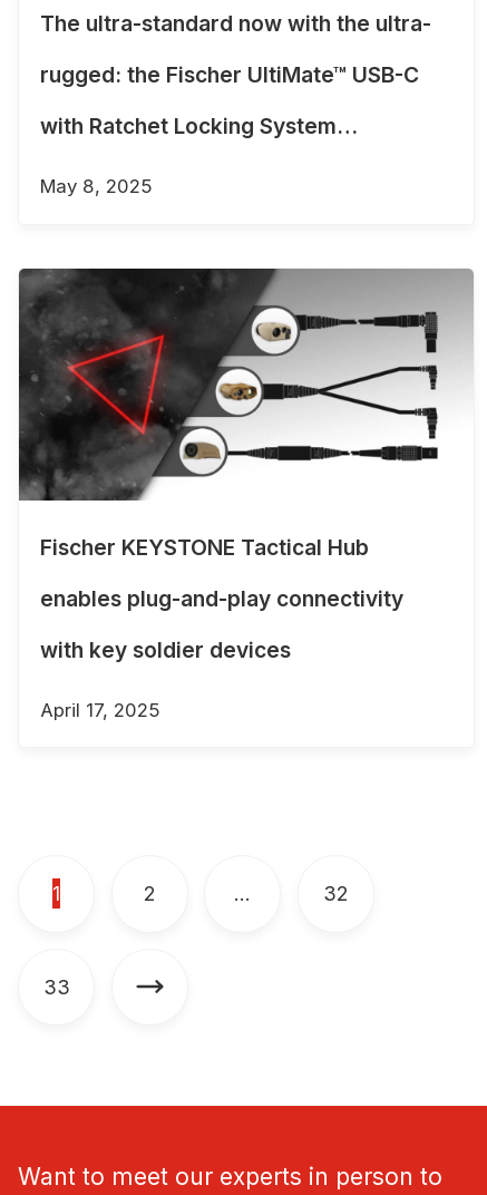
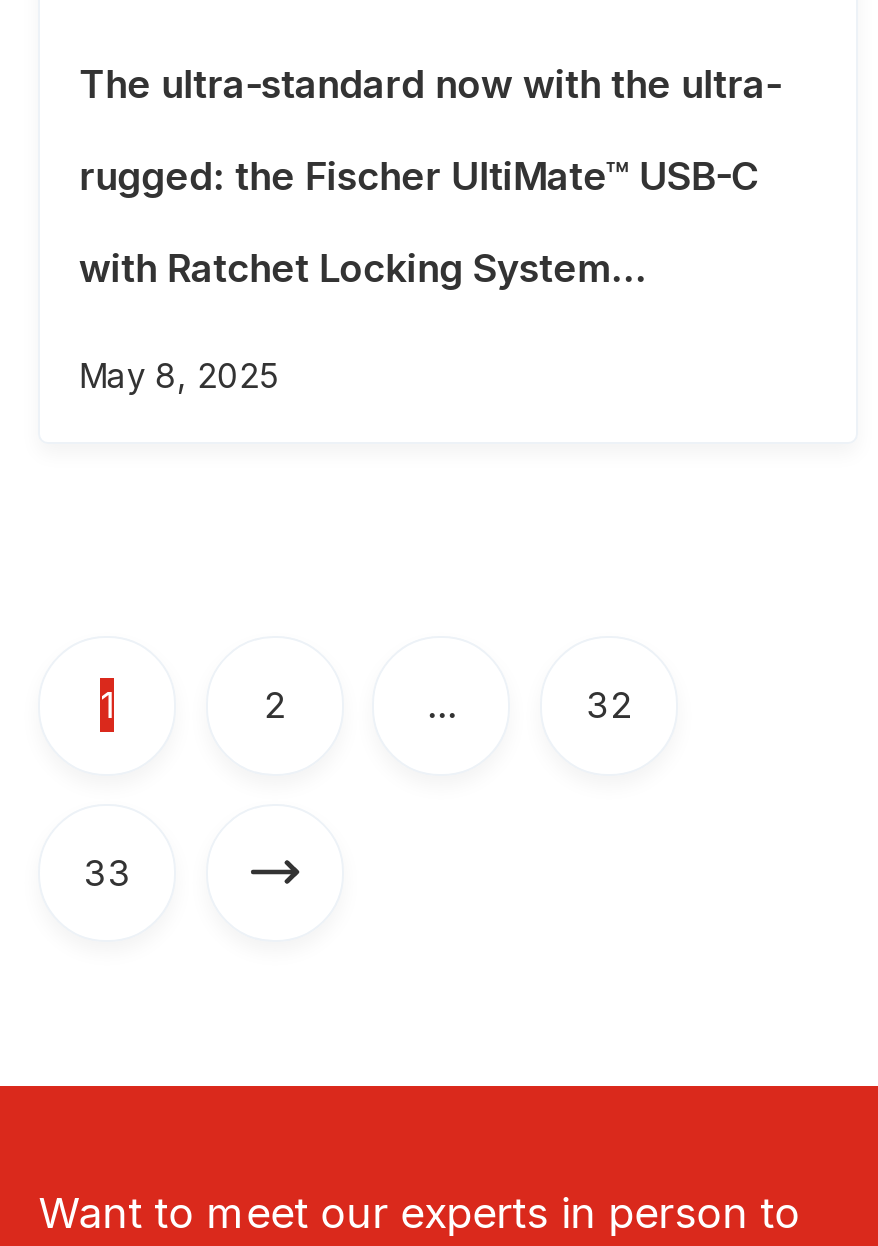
- [image]
- Fischer KEYSTONE Tactical Hub
- enables plug-and-play connectivity
- with key soldier devices
- April 17, 2025
